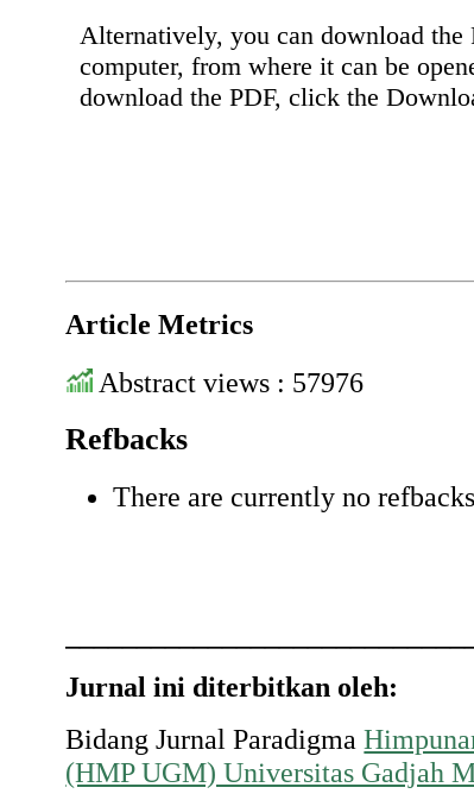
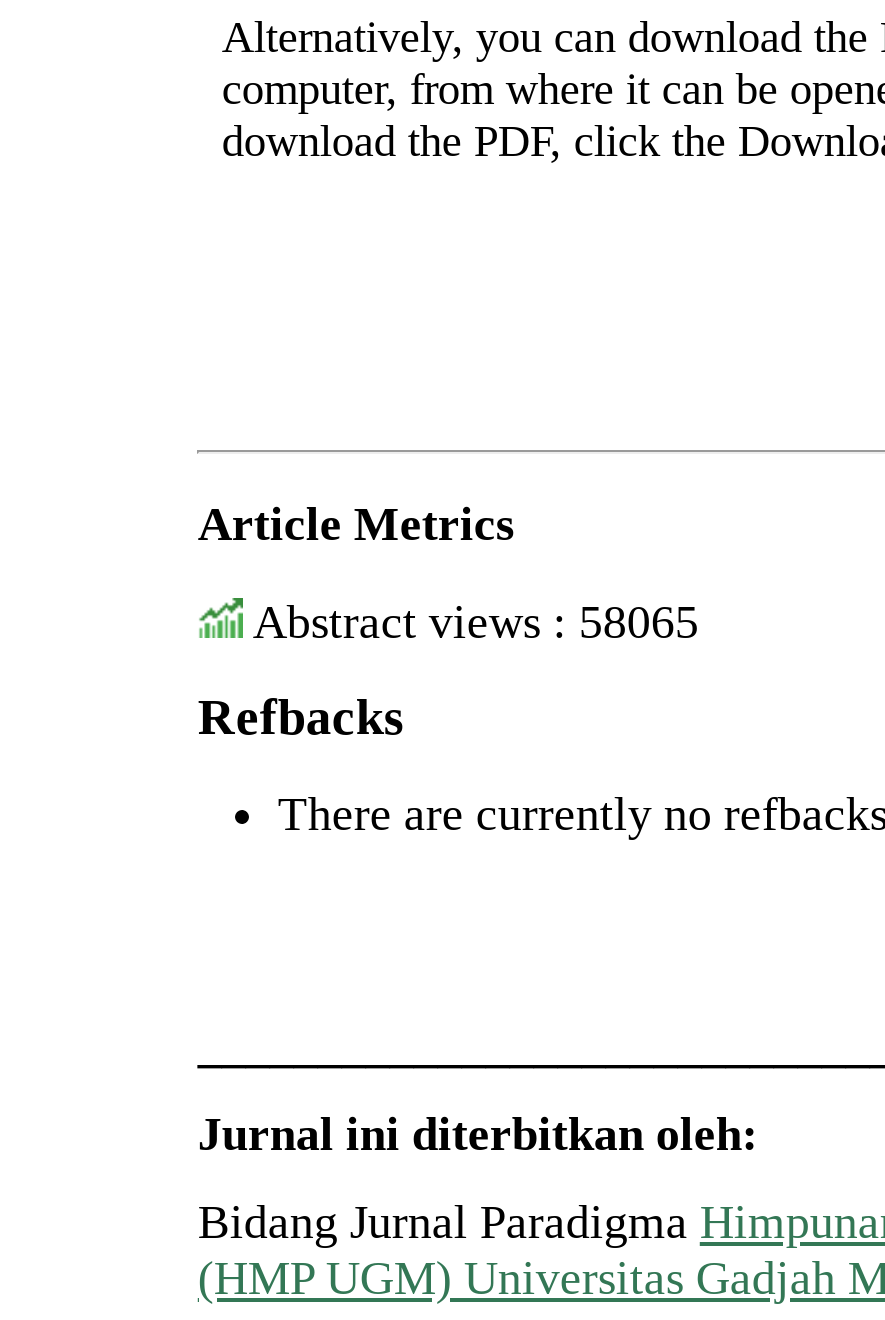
- Abstract views : 57976
+ Abstract views : 58065
